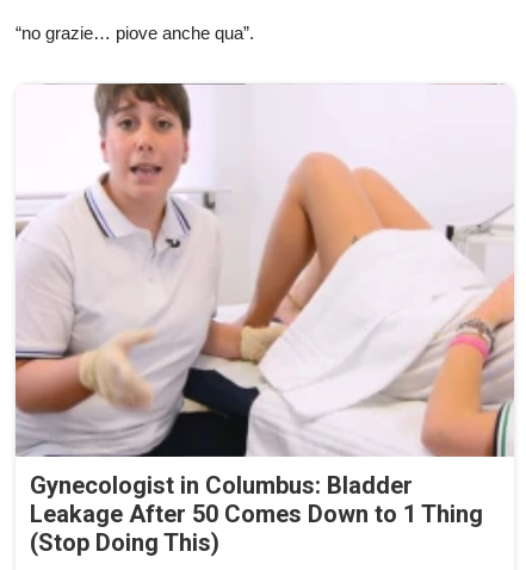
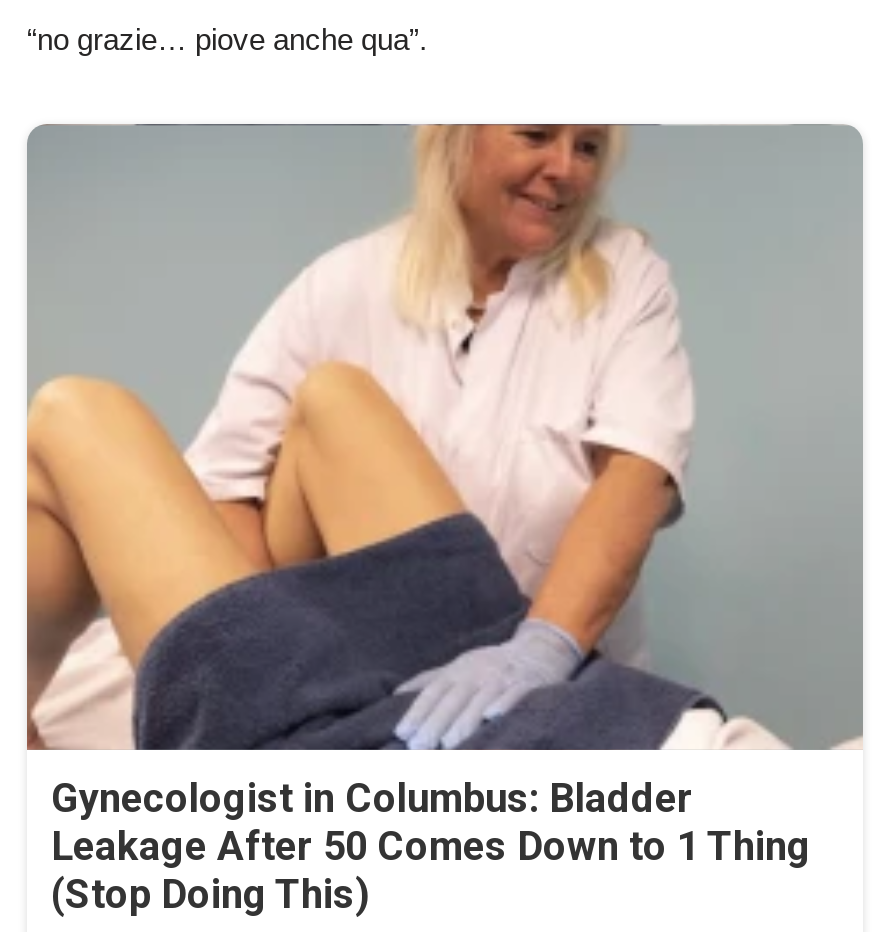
- [image]
+ [image]
